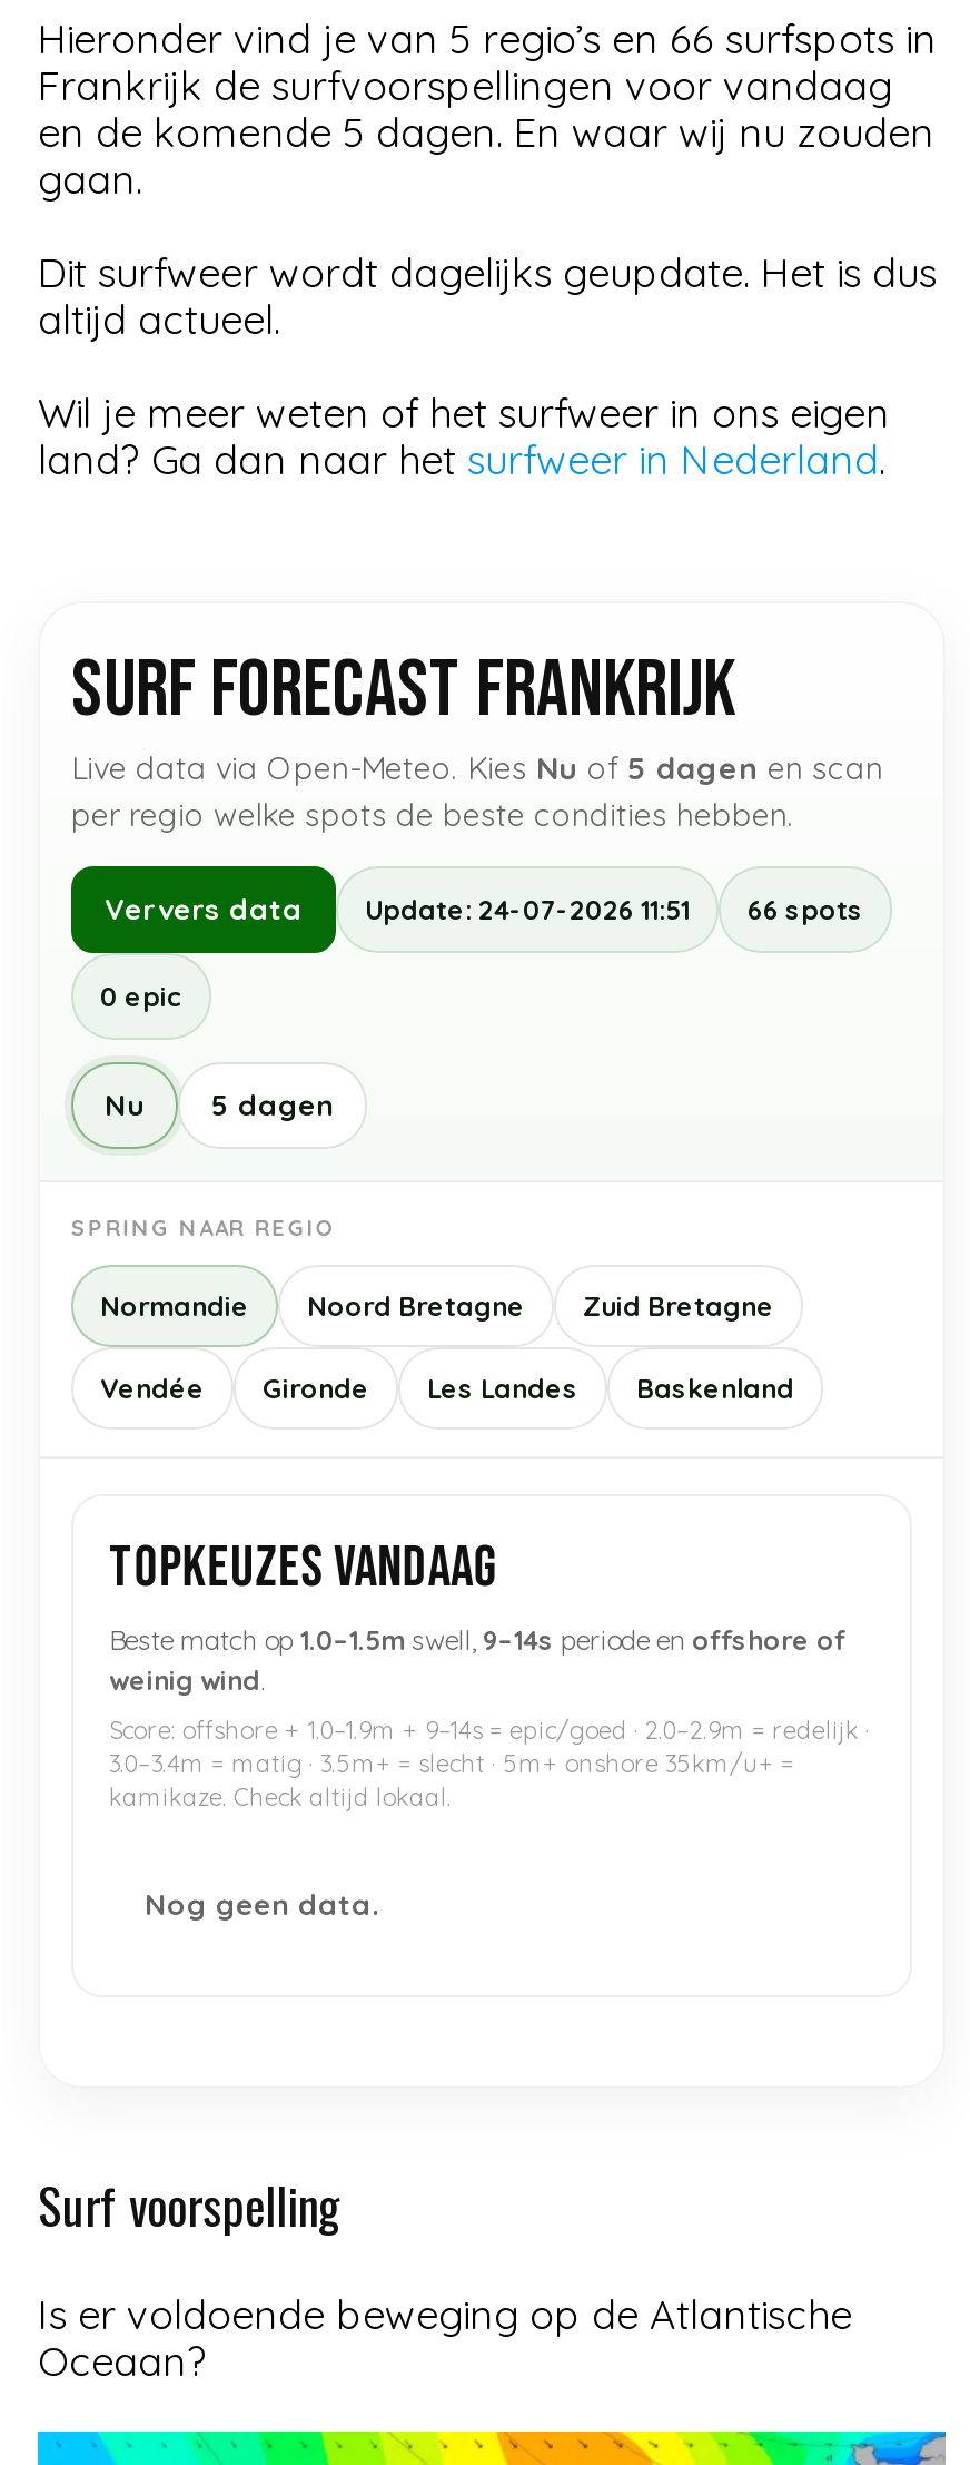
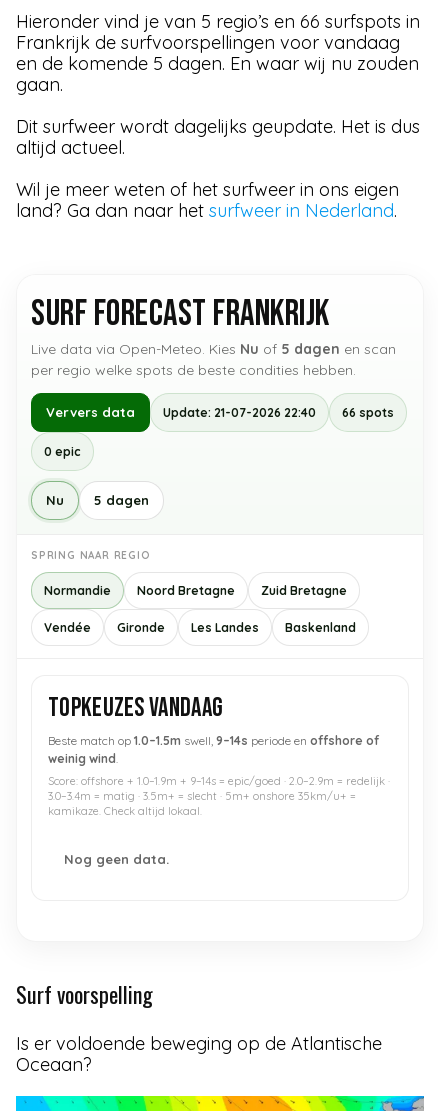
- Ververs data Update: 24-07-2026 11:51 66 spots
+ Ververs data Update: 21-07-2026 22:40 66 spots
